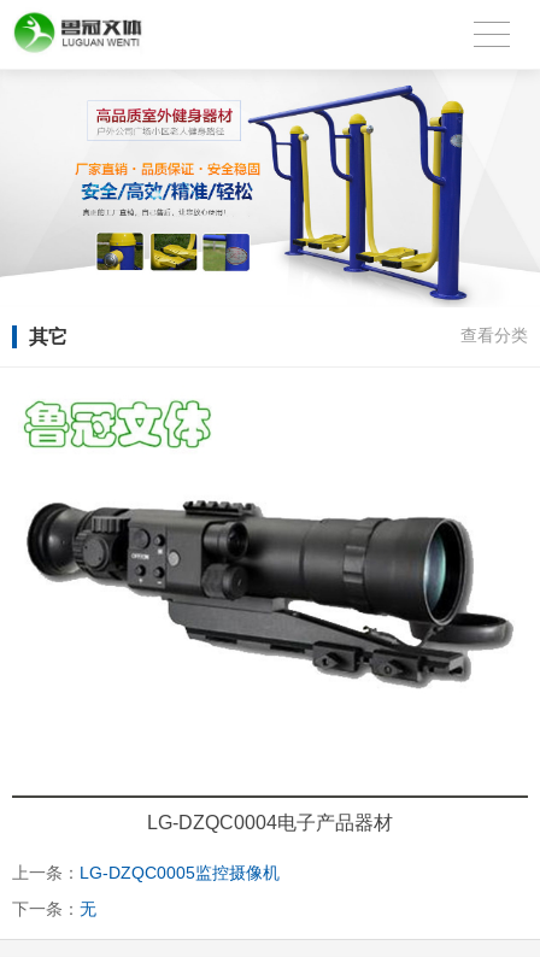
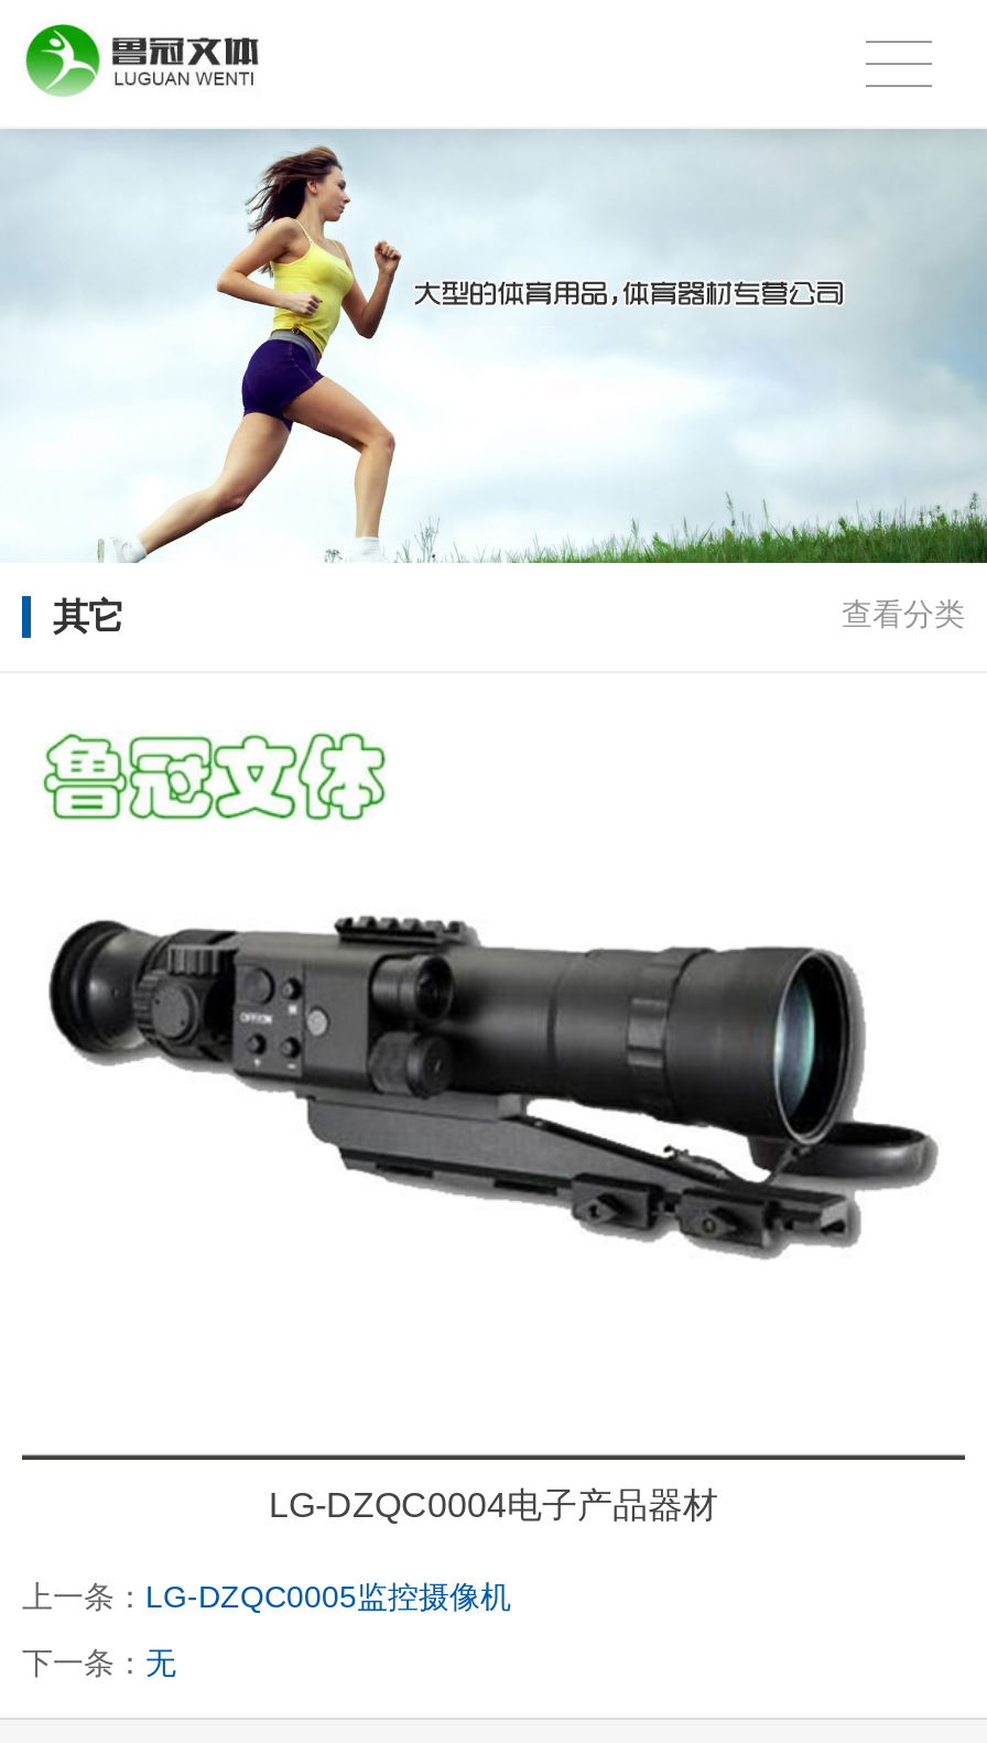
- [image]
+ [image]
